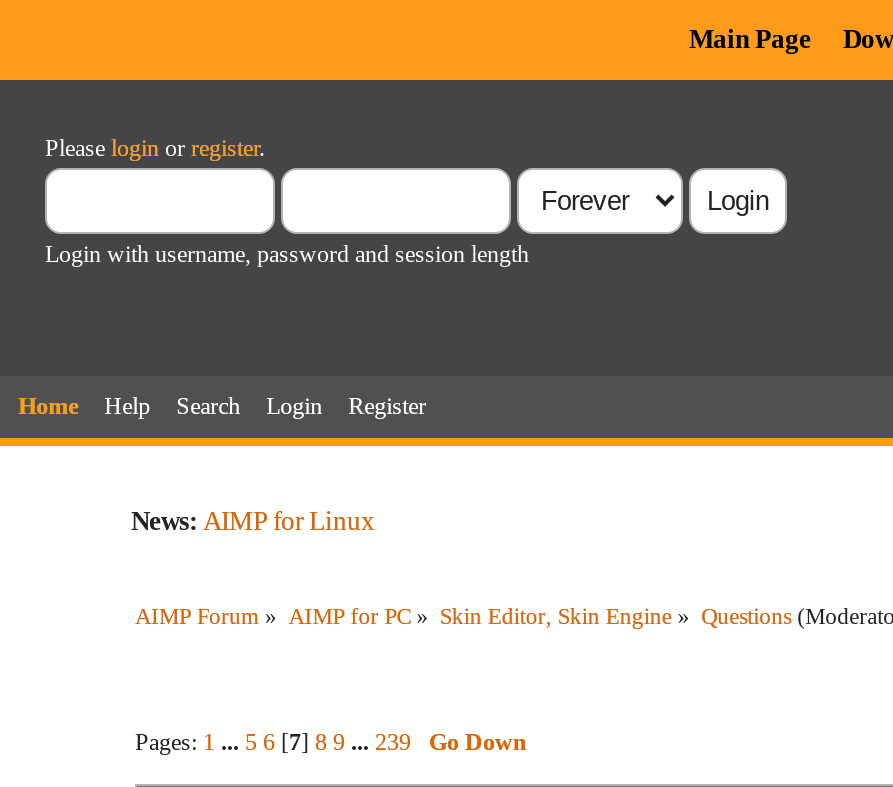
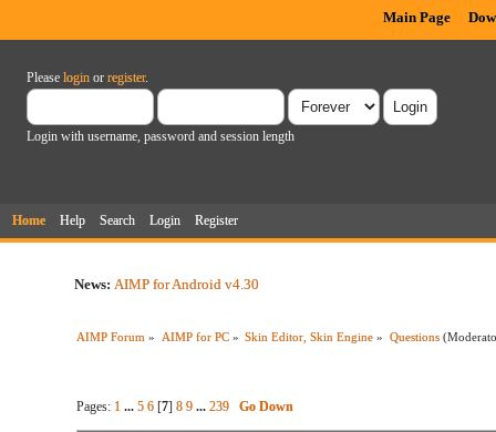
- News: AIMP for Linux
+ News: AIMP for Android v4.30
